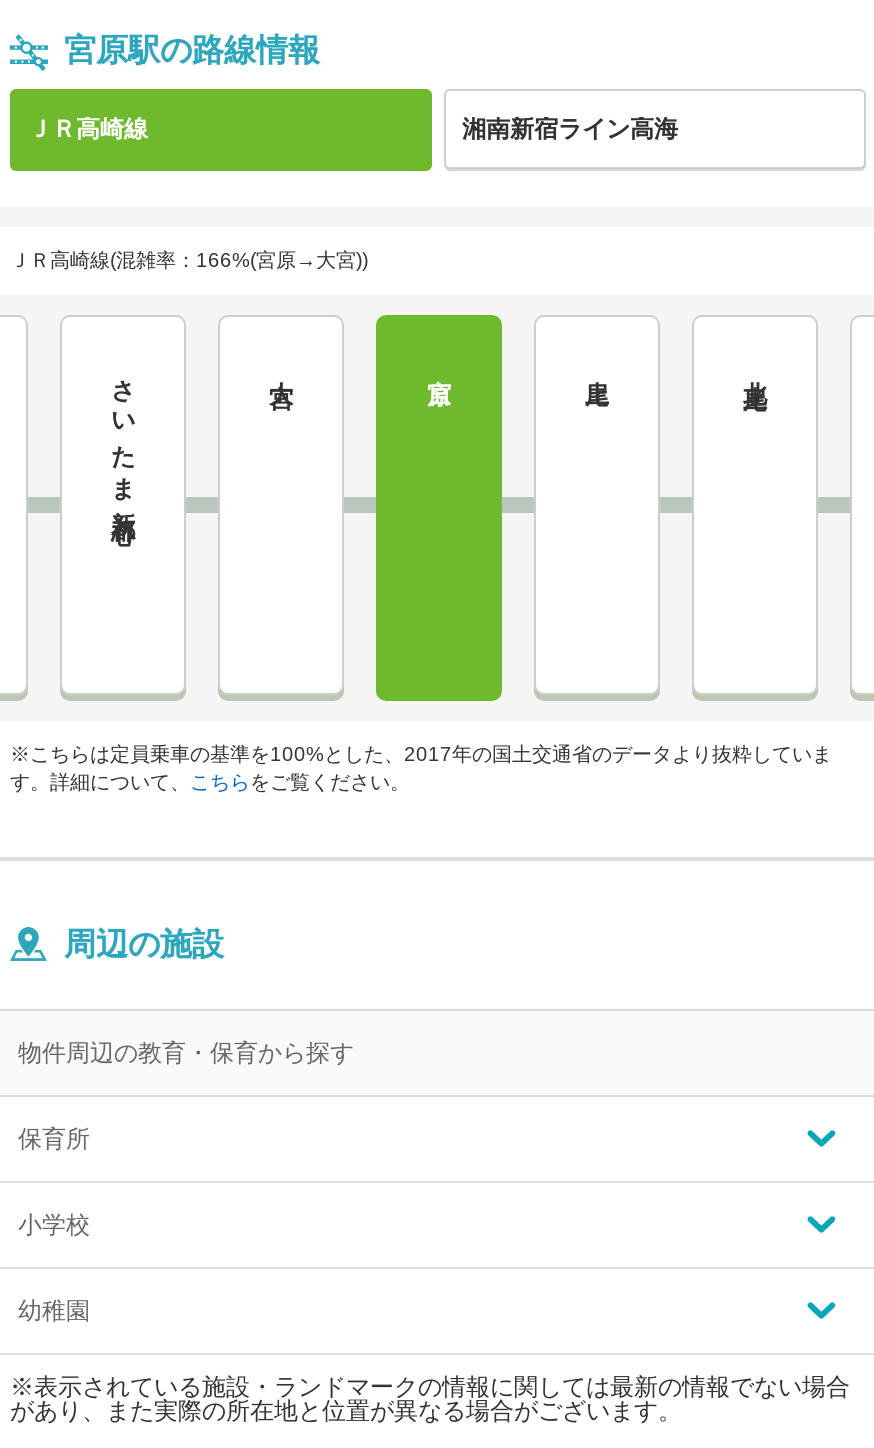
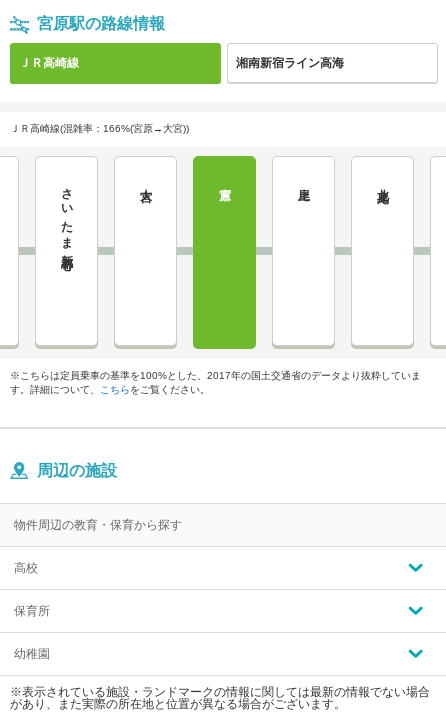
+ 高校

moved down: 保育所

- 小学校
